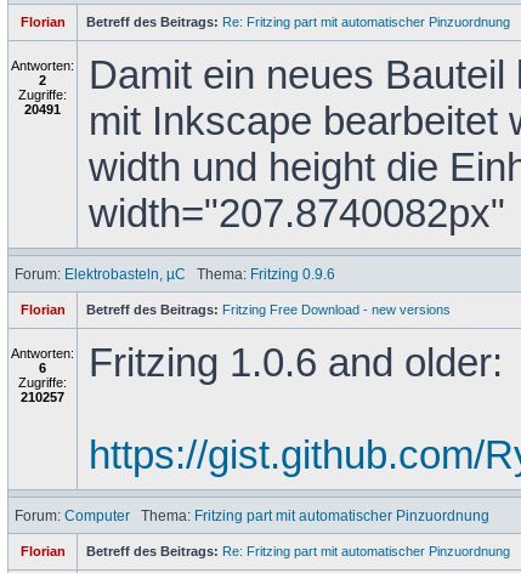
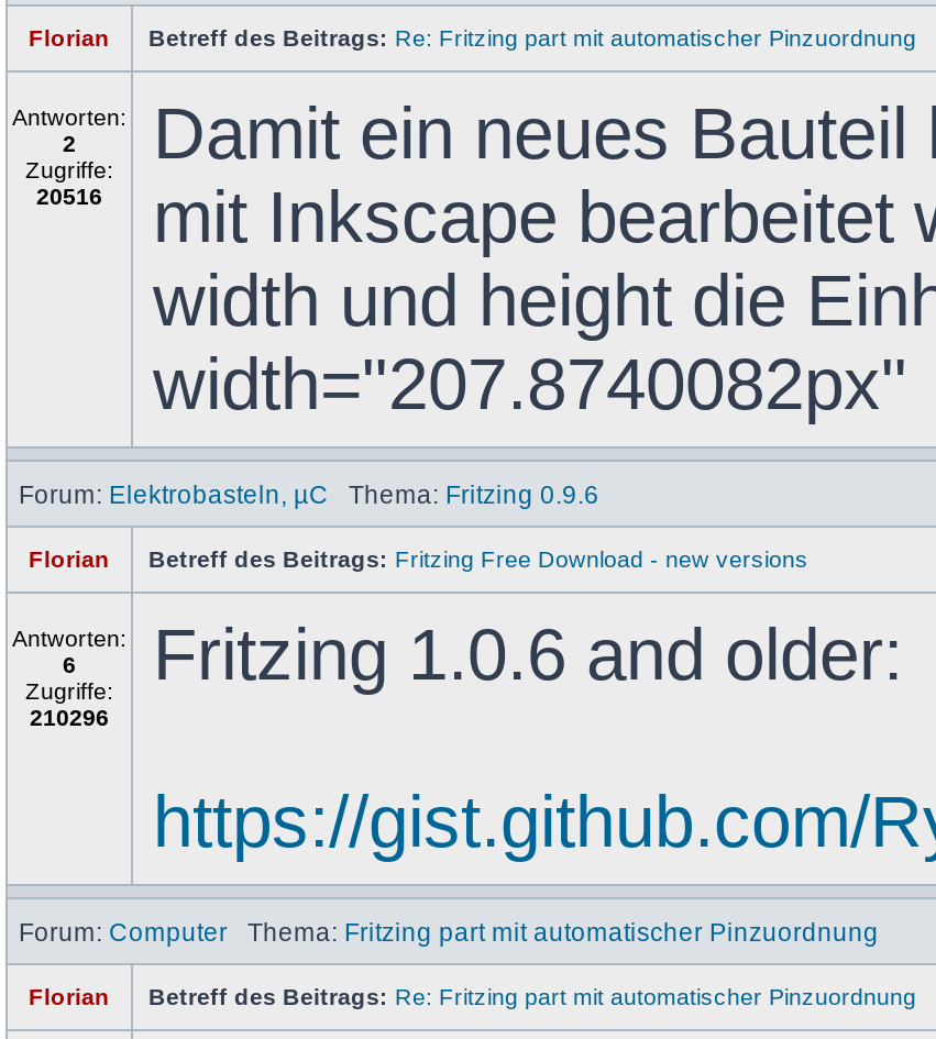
- 20491
+ 20516

- 210257
+ 210296
